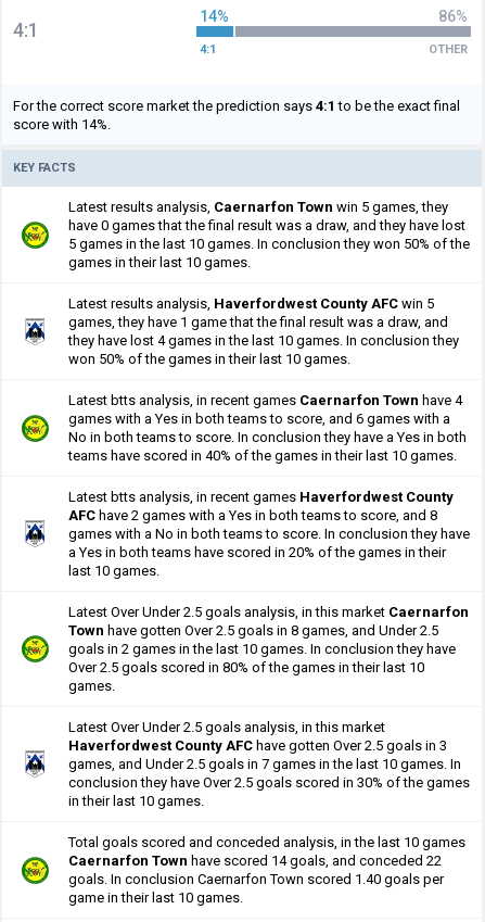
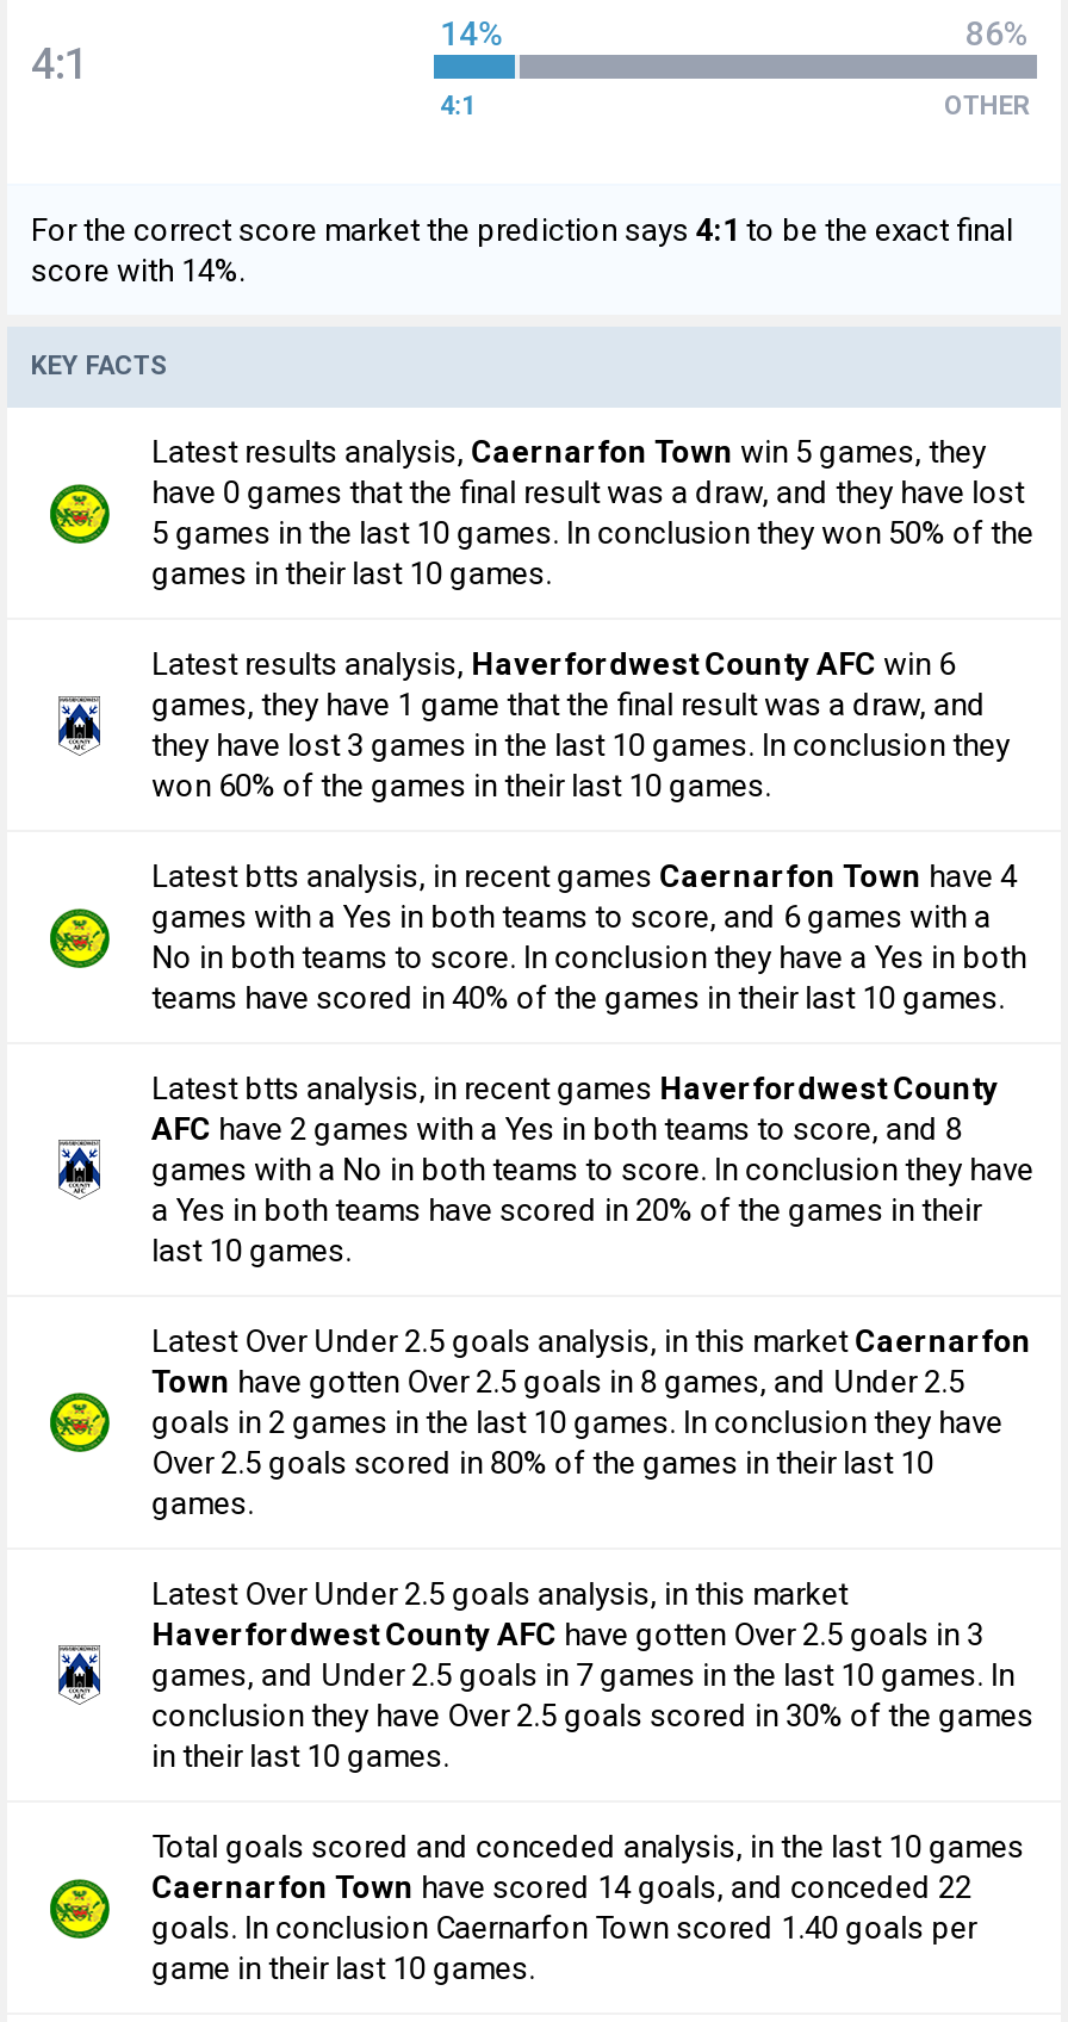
- Latest results analysis, Haverfordwest County AFC win 5
+ Latest results analysis, Haverfordwest County AFC win 6

- they have lost 4 games in the last 10 games. In conclusion they
+ they have lost 3 games in the last 10 games. In conclusion they

- won 50% of the games in their last 10 games.
+ won 60% of the games in their last 10 games.
